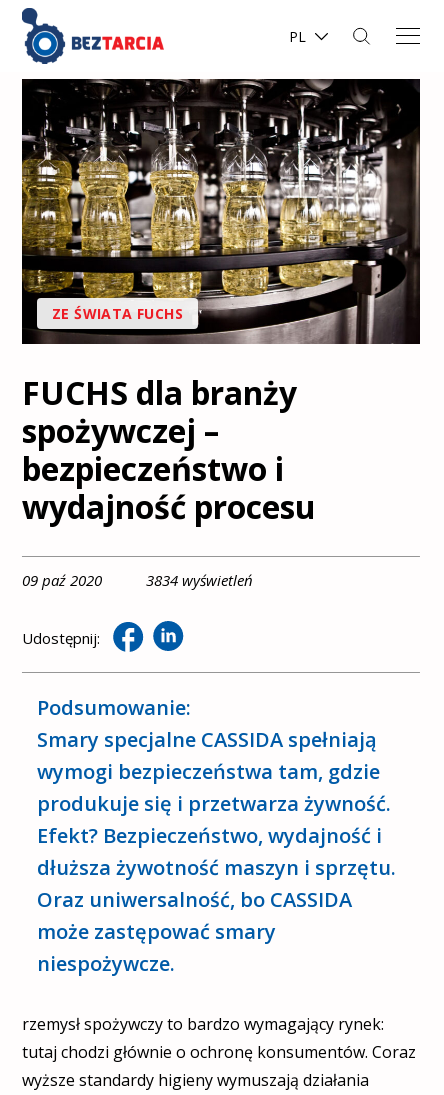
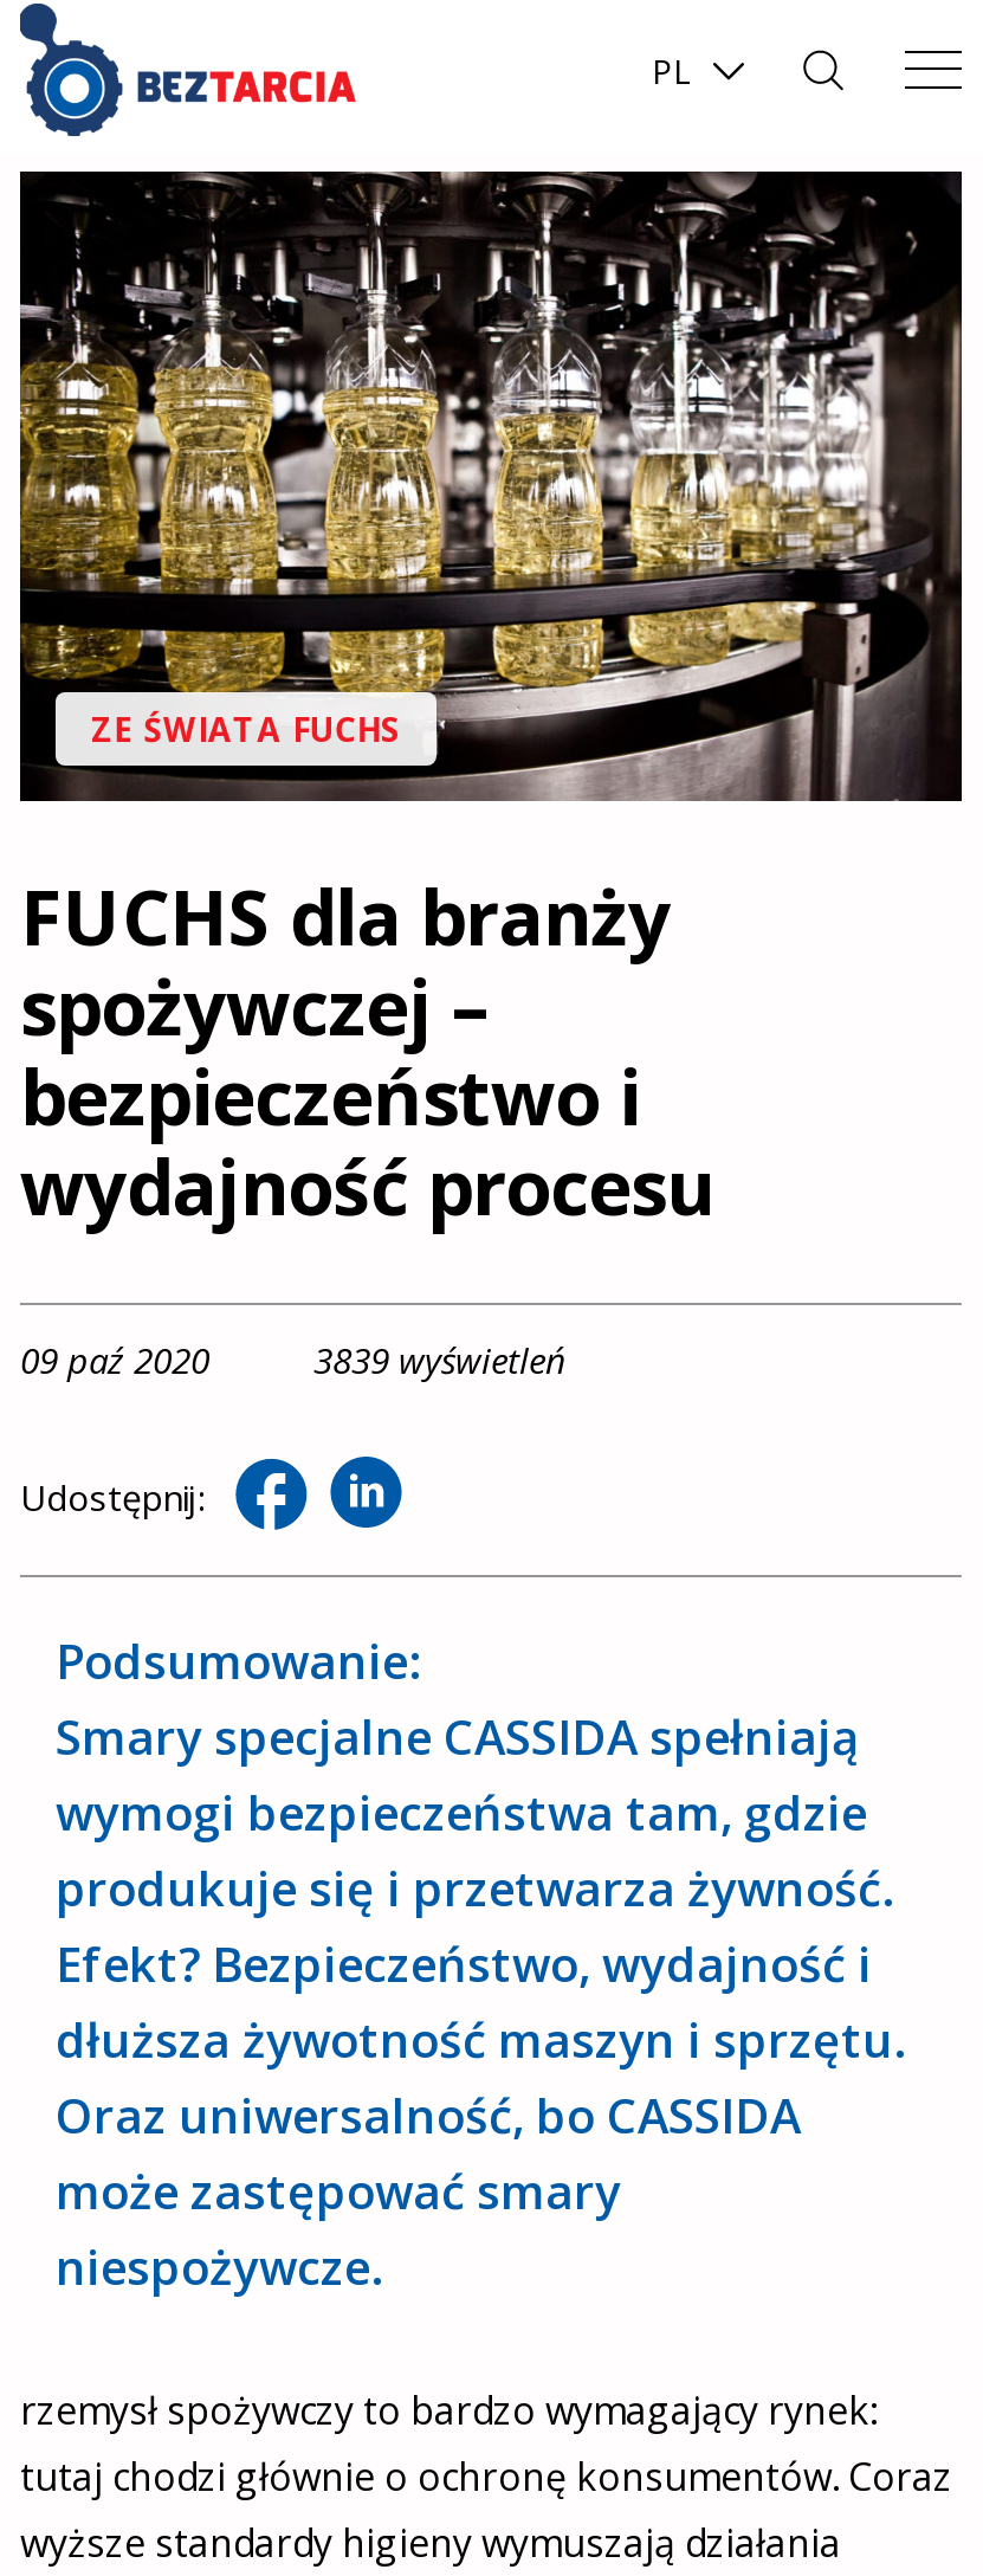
- 3834 wyświetleń
+ 3839 wyświetleń
